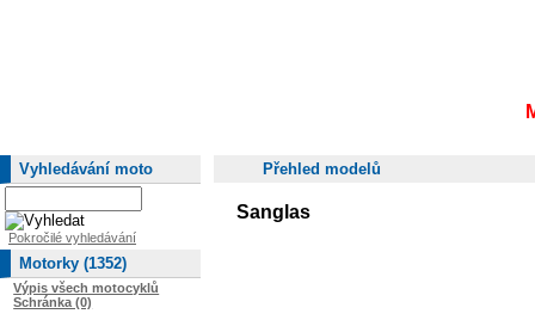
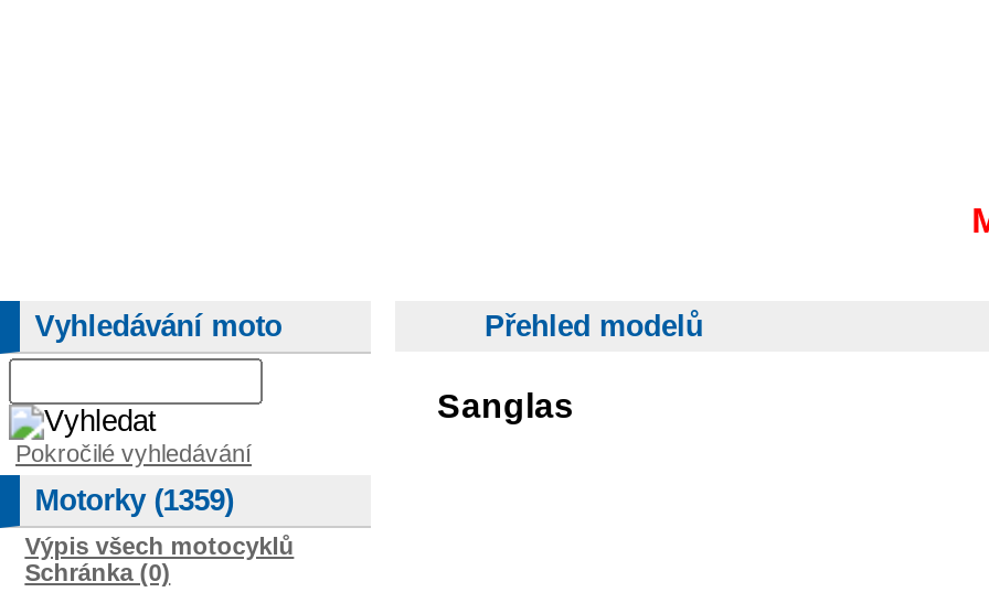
- Motorky (1352)
+ Motorky (1359)
